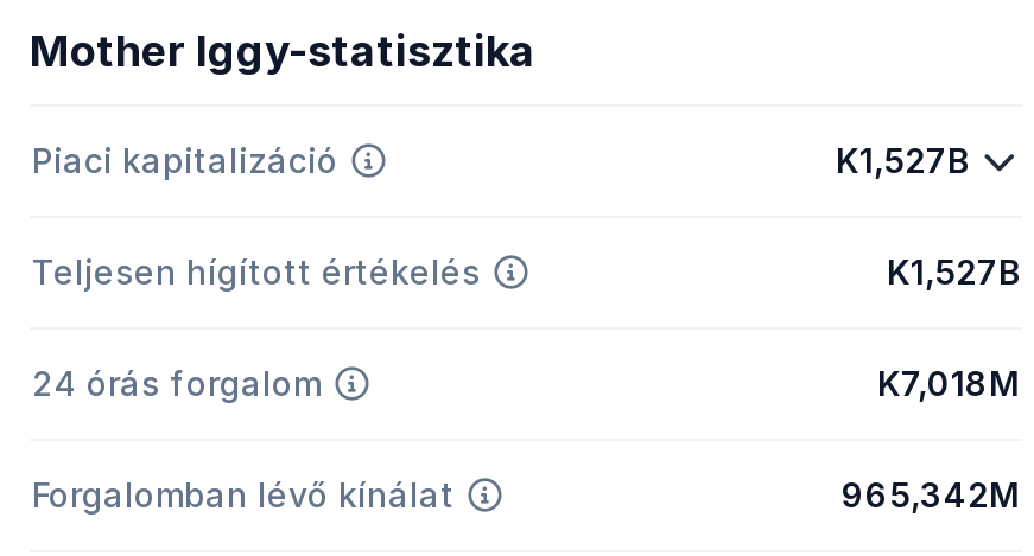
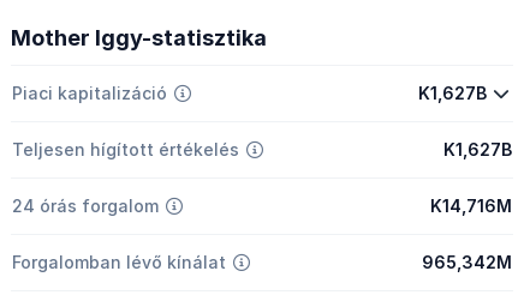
- K1,527B
+ K1,627B

- K1,527B
+ K1,627B

- K7,018M
+ K14,716M
